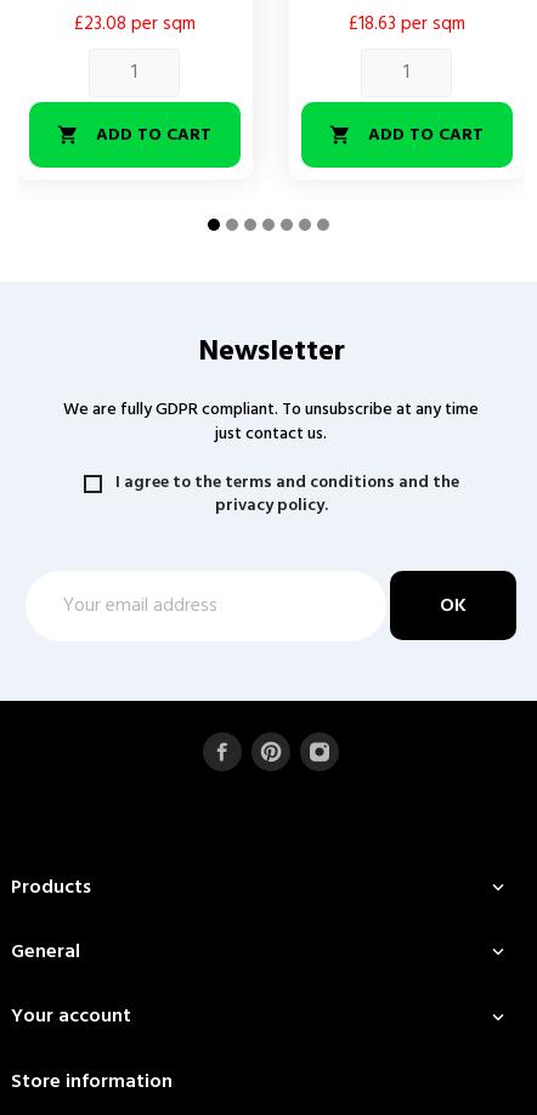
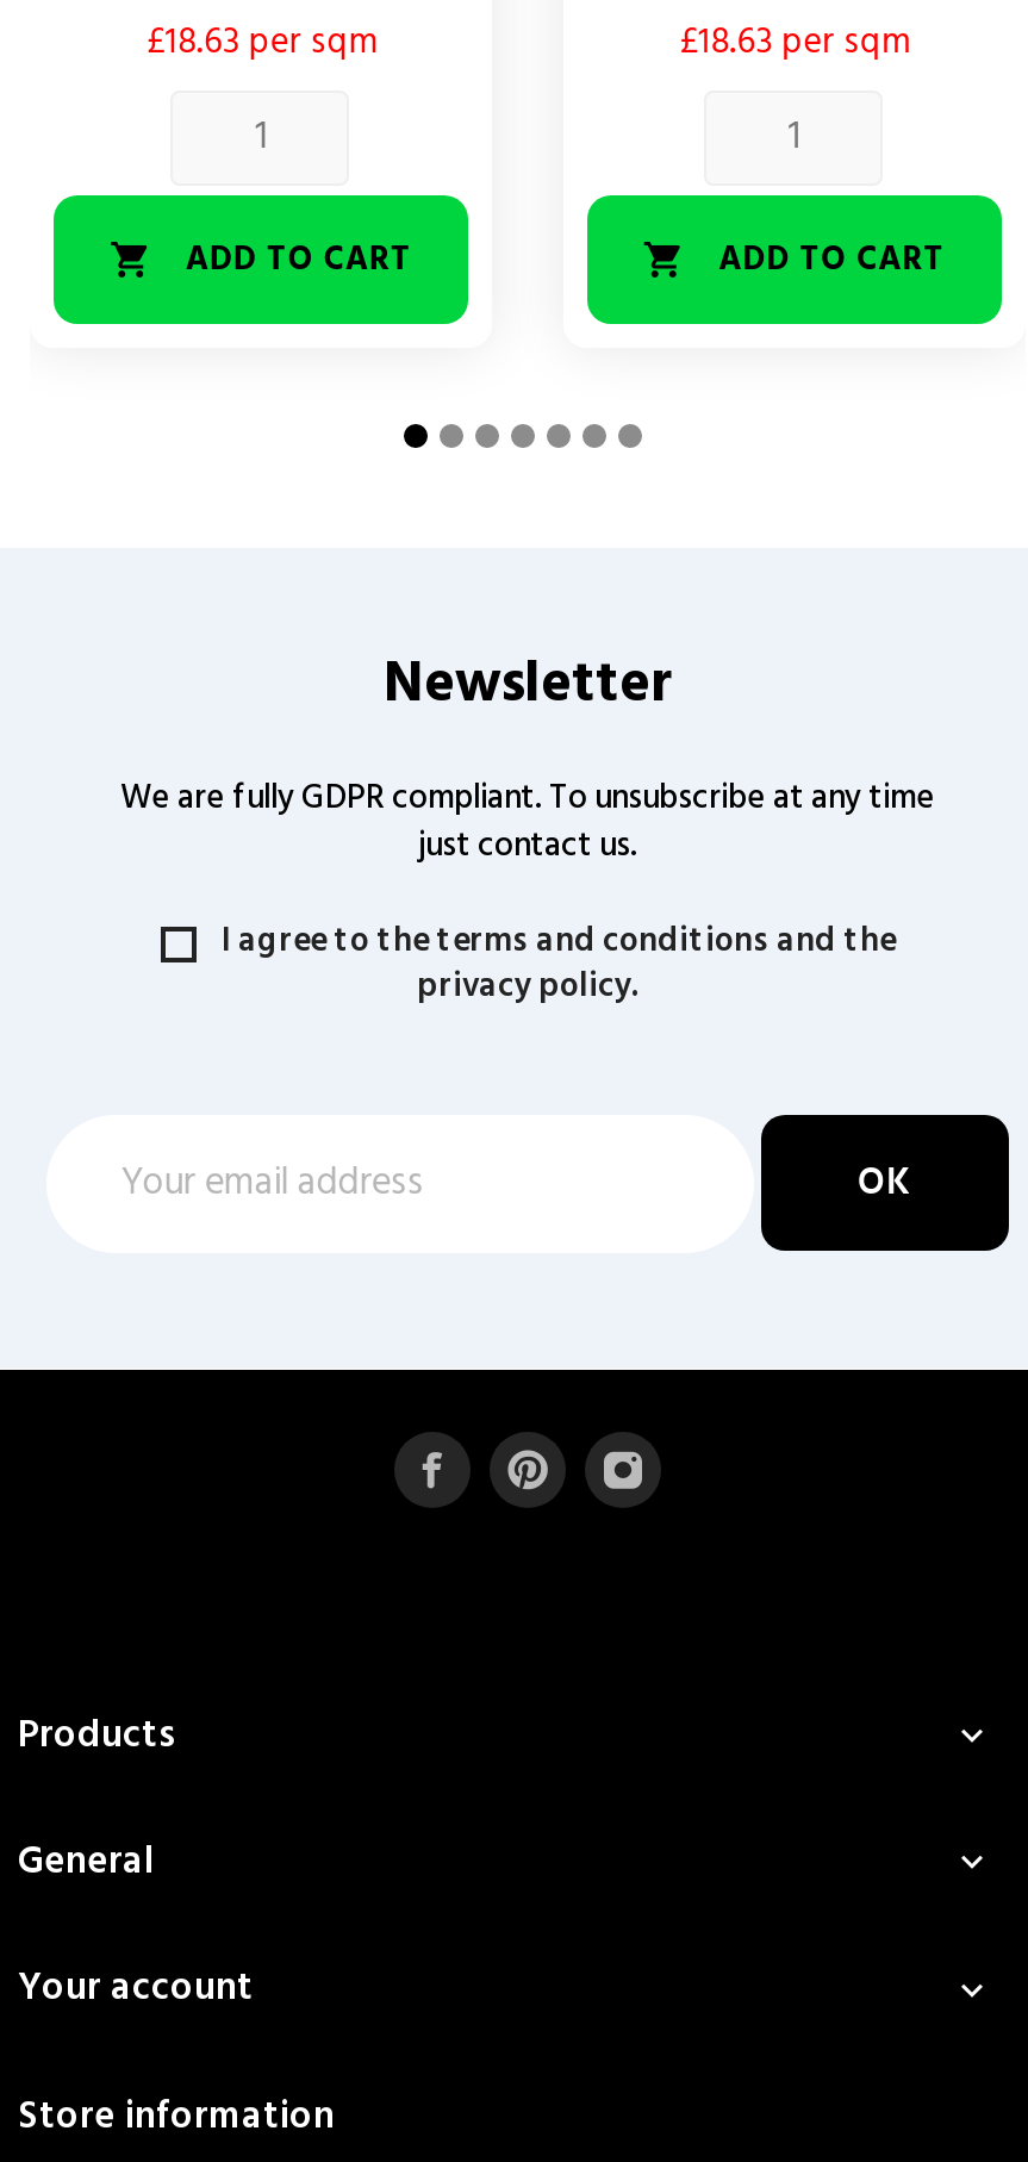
- £23.08 per sqm
+ £18.63 per sqm
